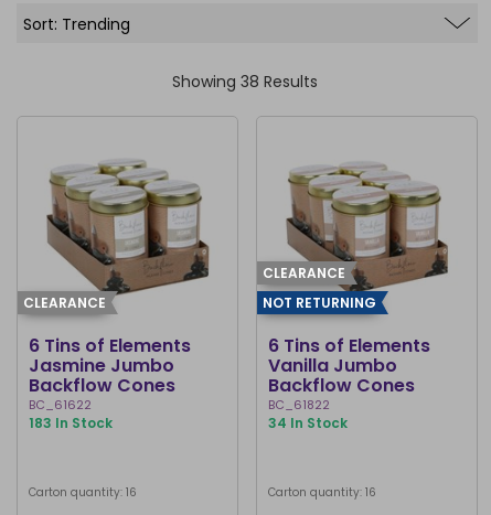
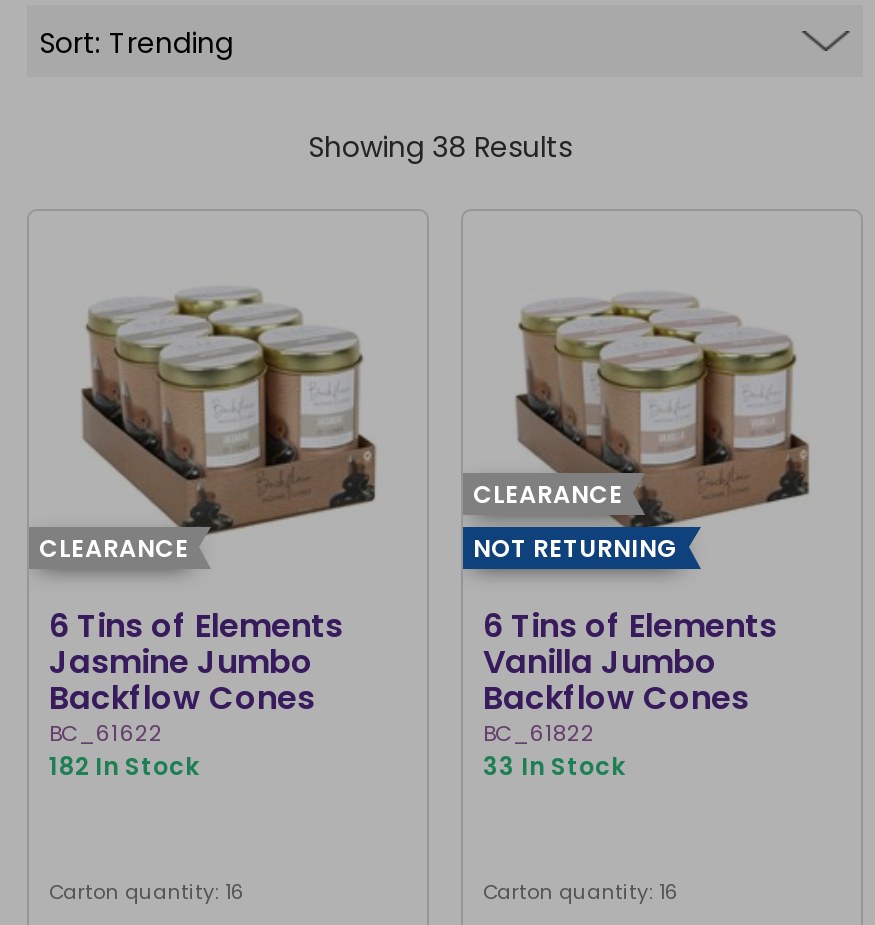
- 183 In Stock
+ 182 In Stock

- 34 In Stock
+ 33 In Stock
